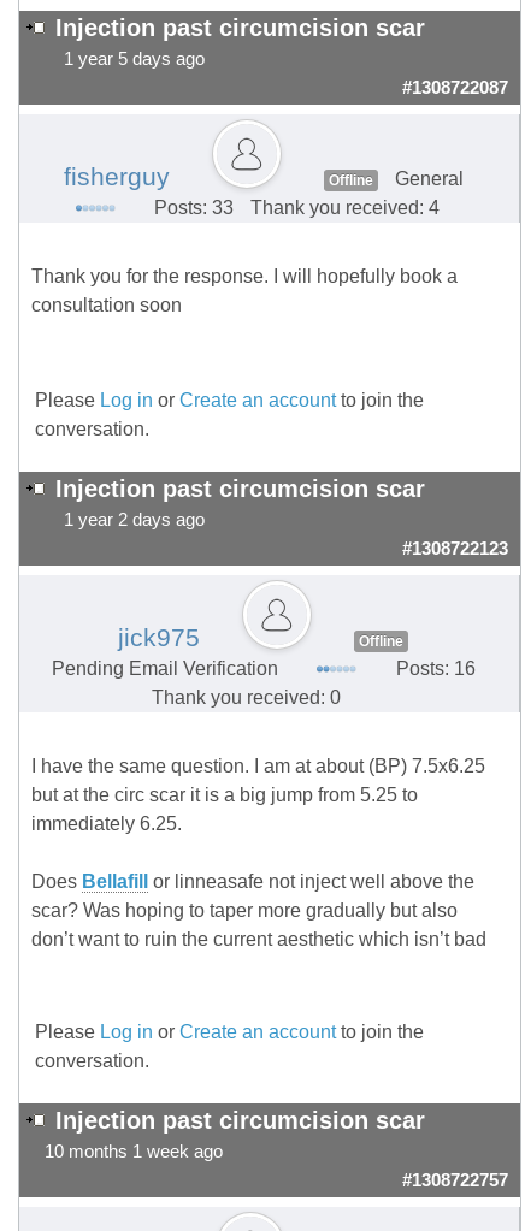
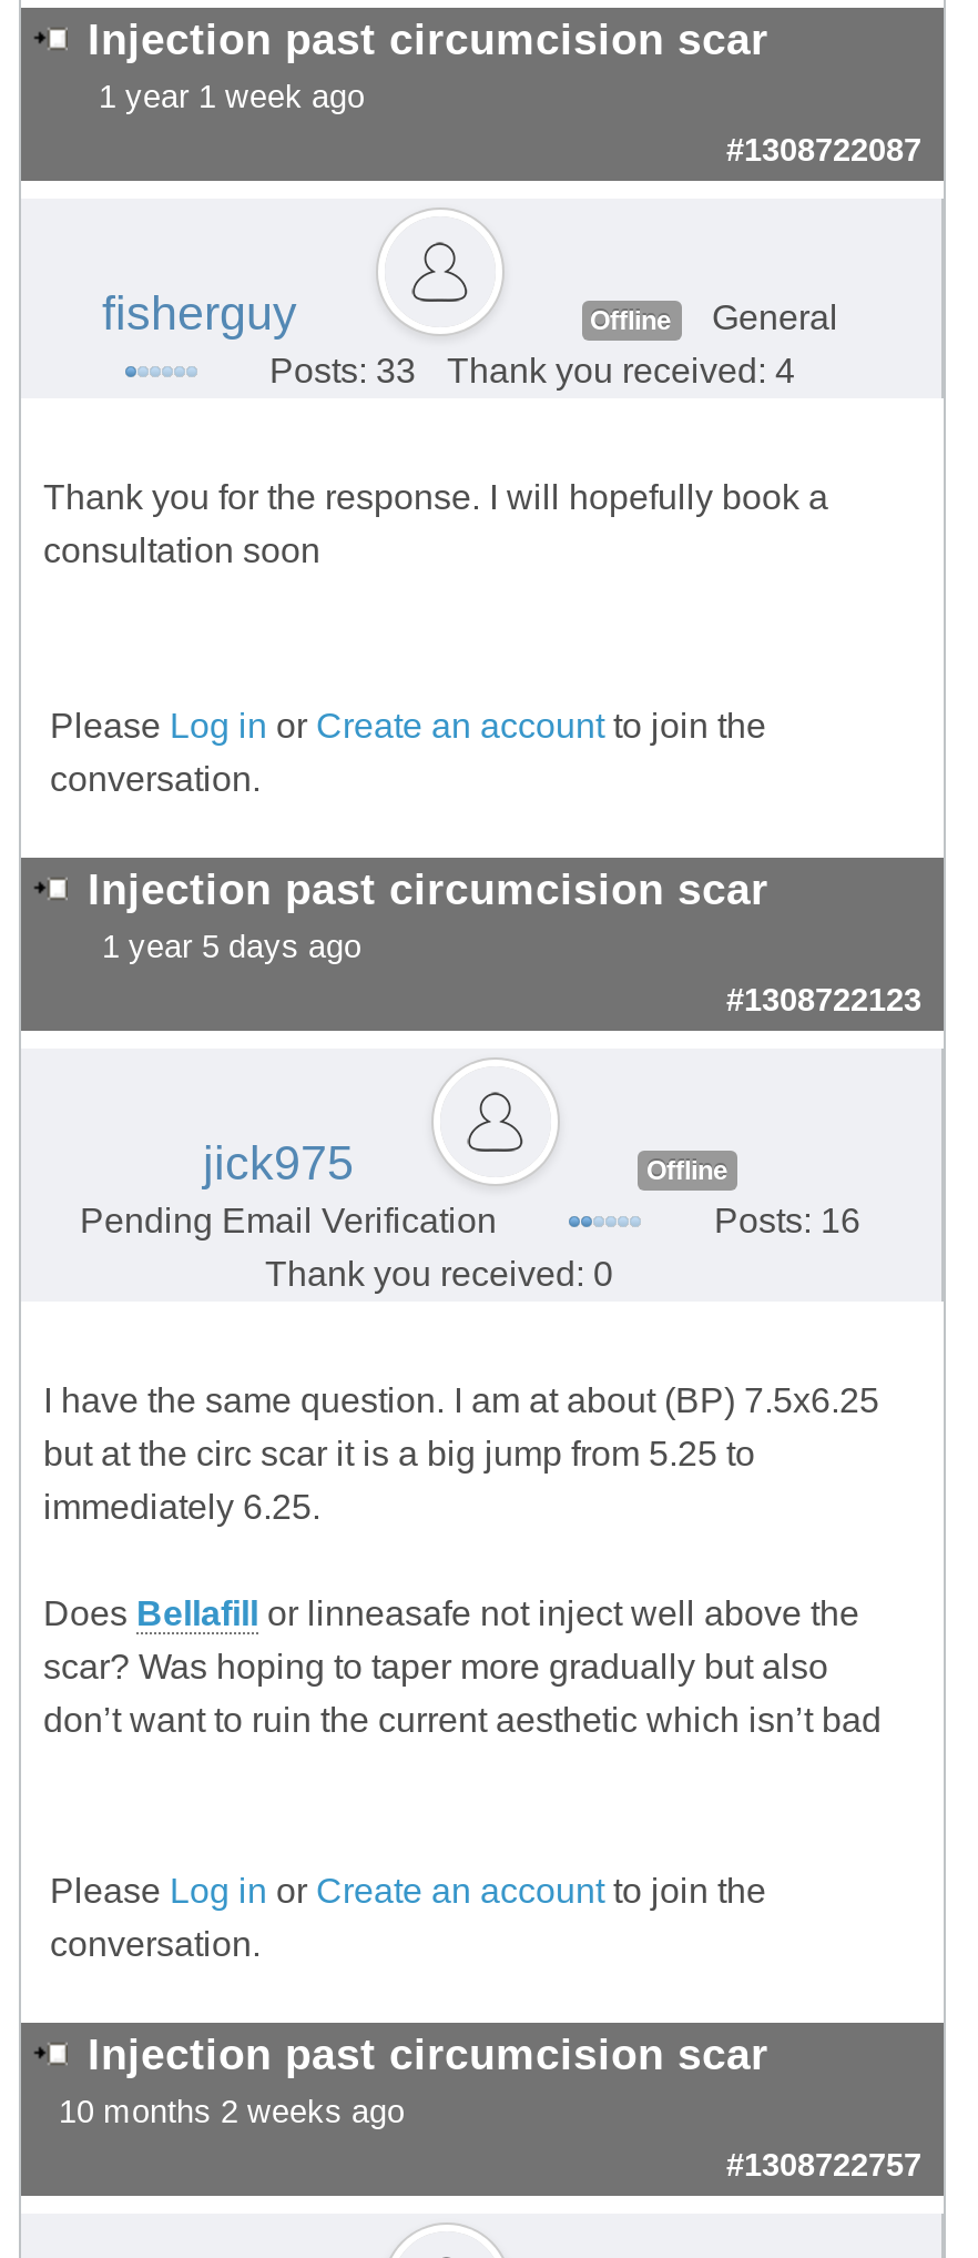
- 1 year 5 days ago
+ 1 year 1 week ago

- 1 year 2 days ago
+ 1 year 5 days ago

- 10 months 1 week ago
+ 10 months 2 weeks ago
